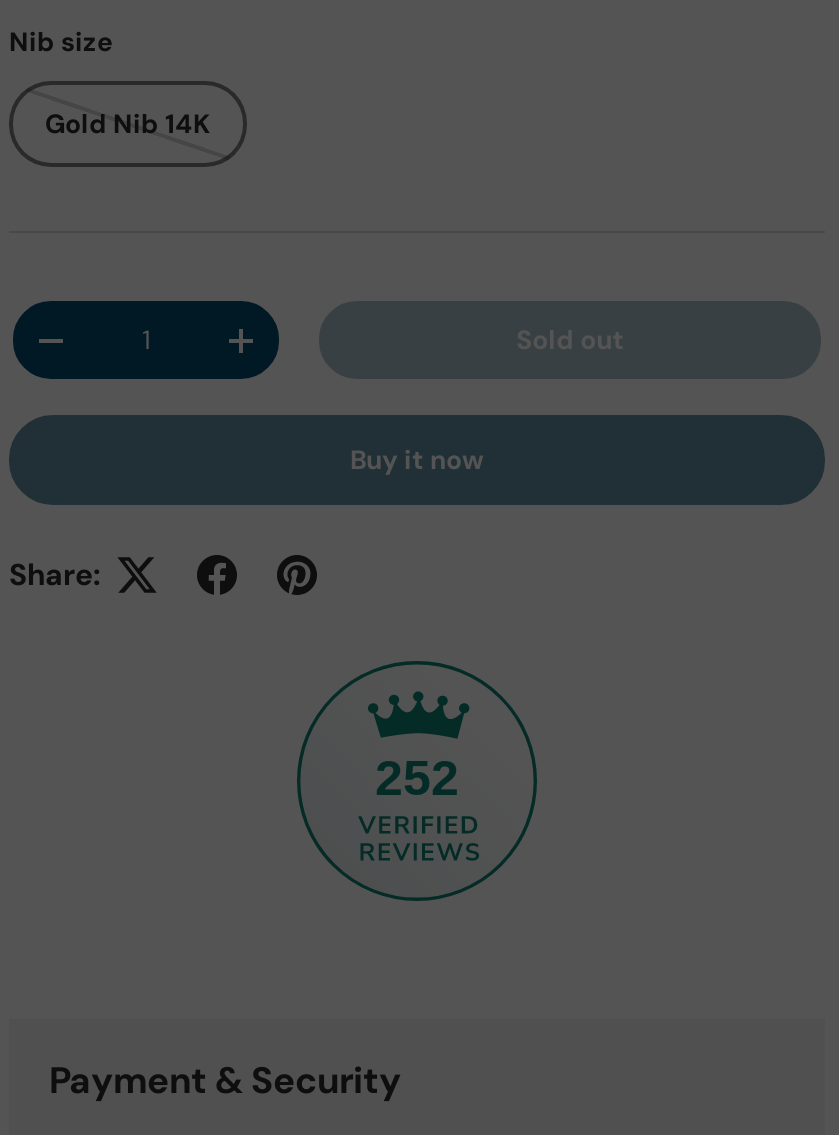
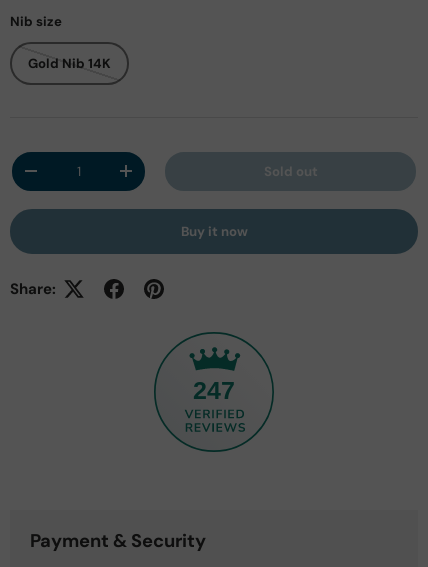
- 252
+ 247
